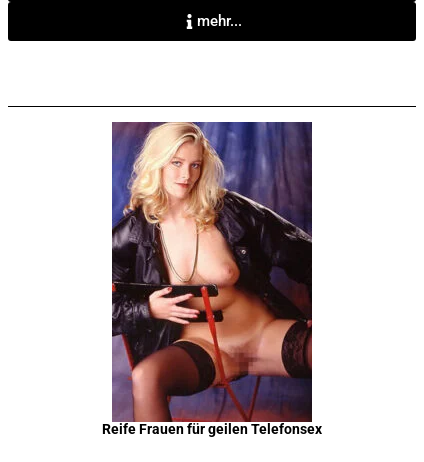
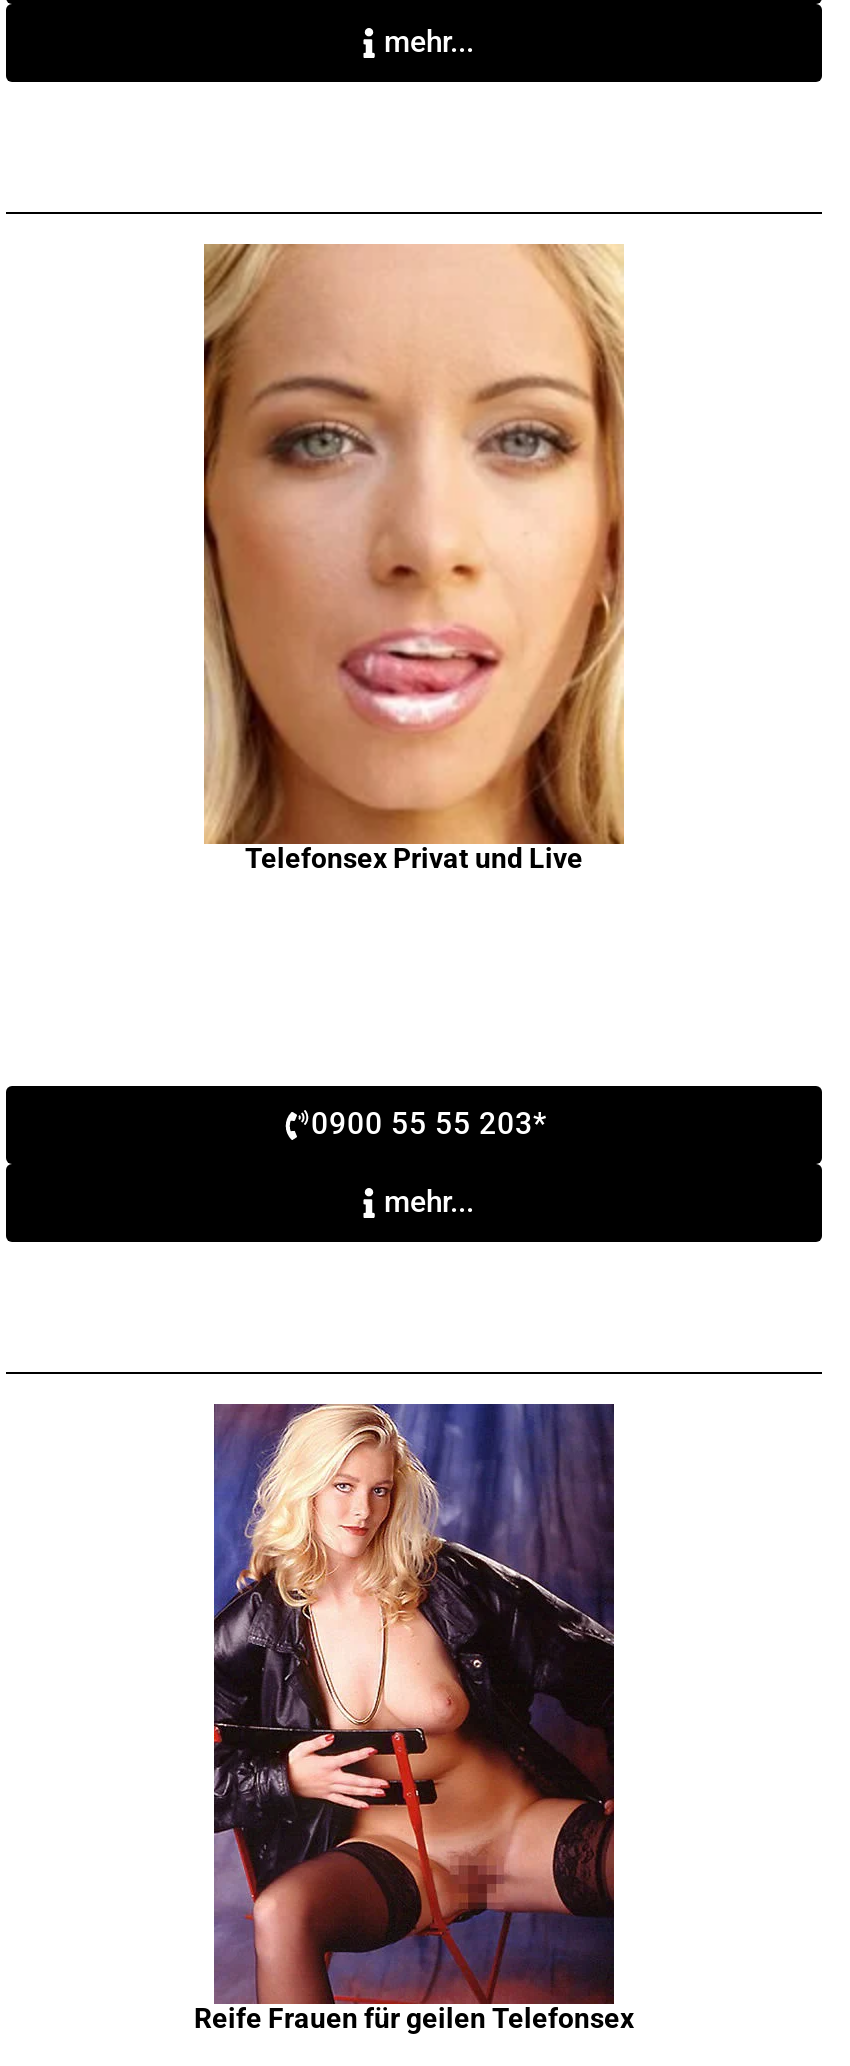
+ [image]
+ Telefonsex Privat und Live

+ 0900 55 55 203*
+ mehr...
